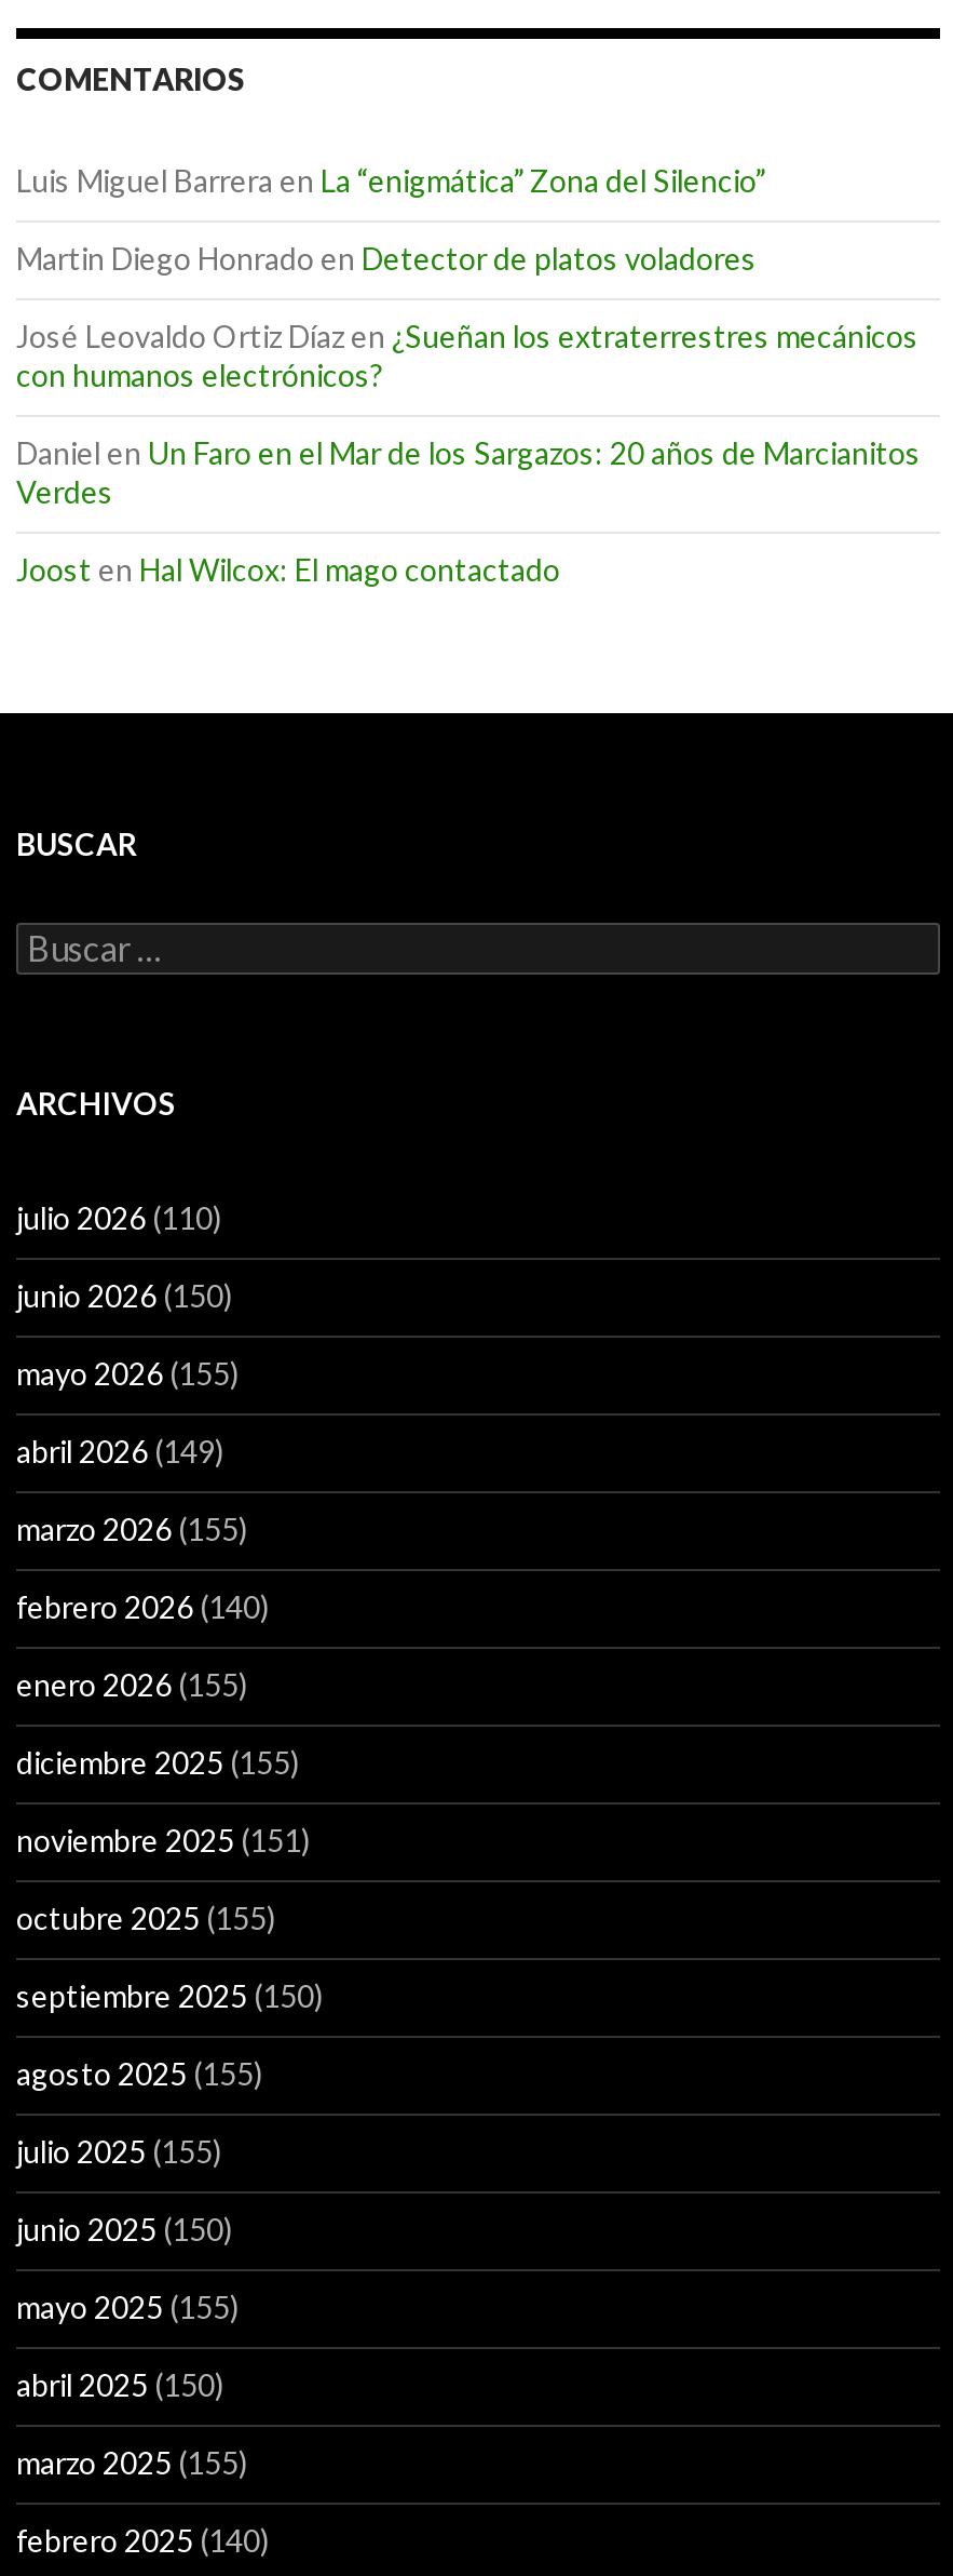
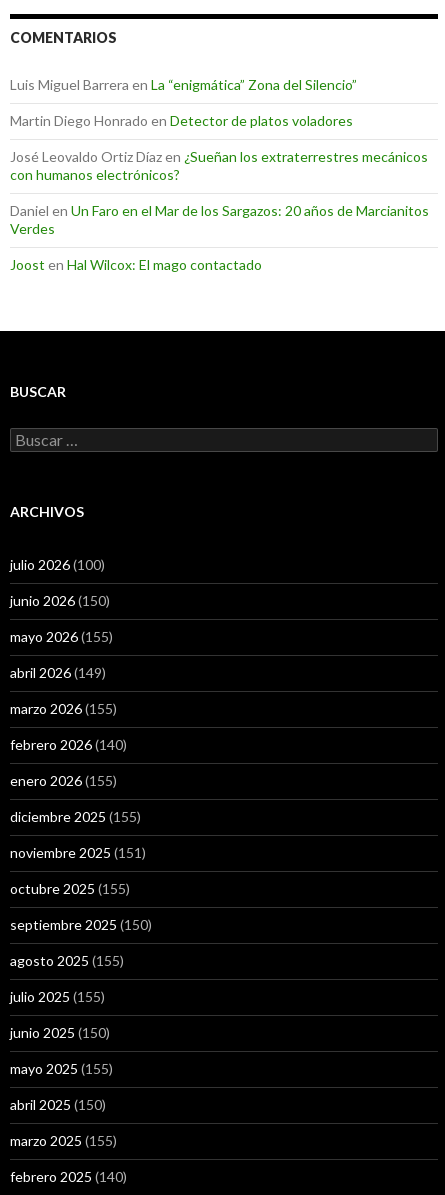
- julio 2026 (110)
+ julio 2026 (100)
